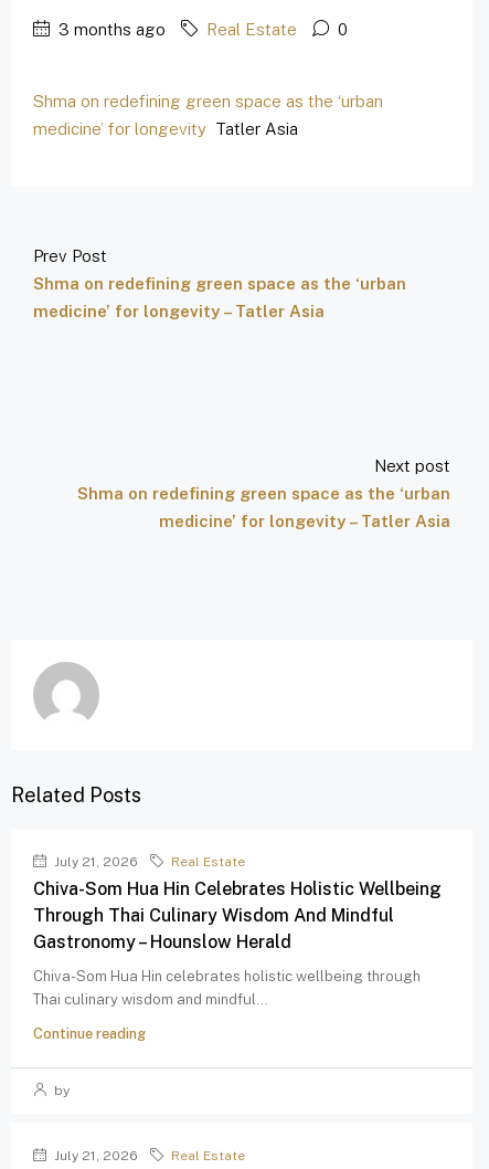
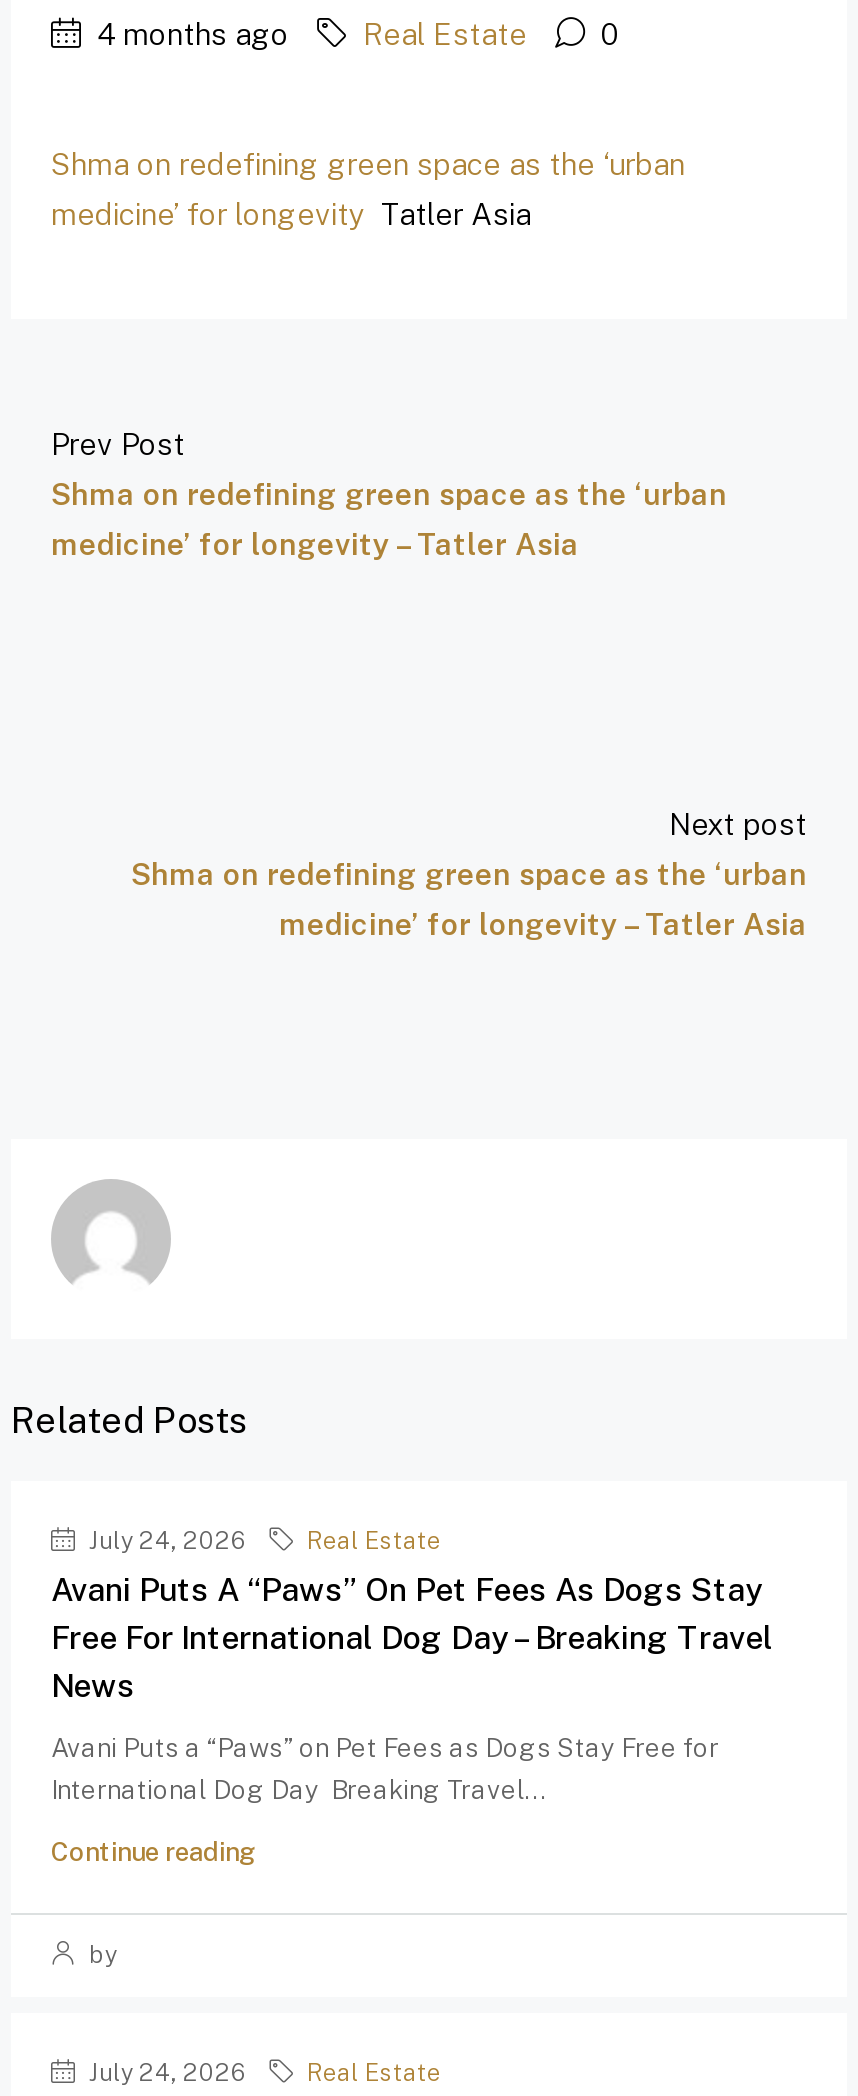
- 3 months ago
+ 4 months ago

- July 21, 2026
+ July 24, 2026

- Chiva-Som Hua Hin Celebrates Holistic Wellbeing
- Through Thai Culinary Wisdom And Mindful
- Gastronomy – Hounslow Herald
+ Avani Puts A “Paws” On Pet Fees As Dogs Stay
+ Free For International Dog Day – Breaking Travel
+ News

- Chiva-Som Hua Hin celebrates holistic wellbeing through
- Thai culinary wisdom and mindful...
+ Avani Puts a “Paws” on Pet Fees as Dogs Stay Free for
+ International Dog Day Breaking Travel...

- July 21, 2026
+ July 24, 2026
